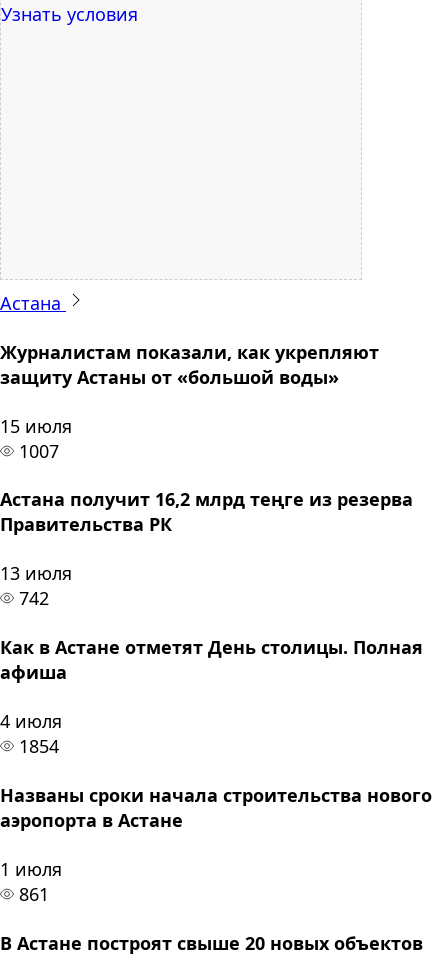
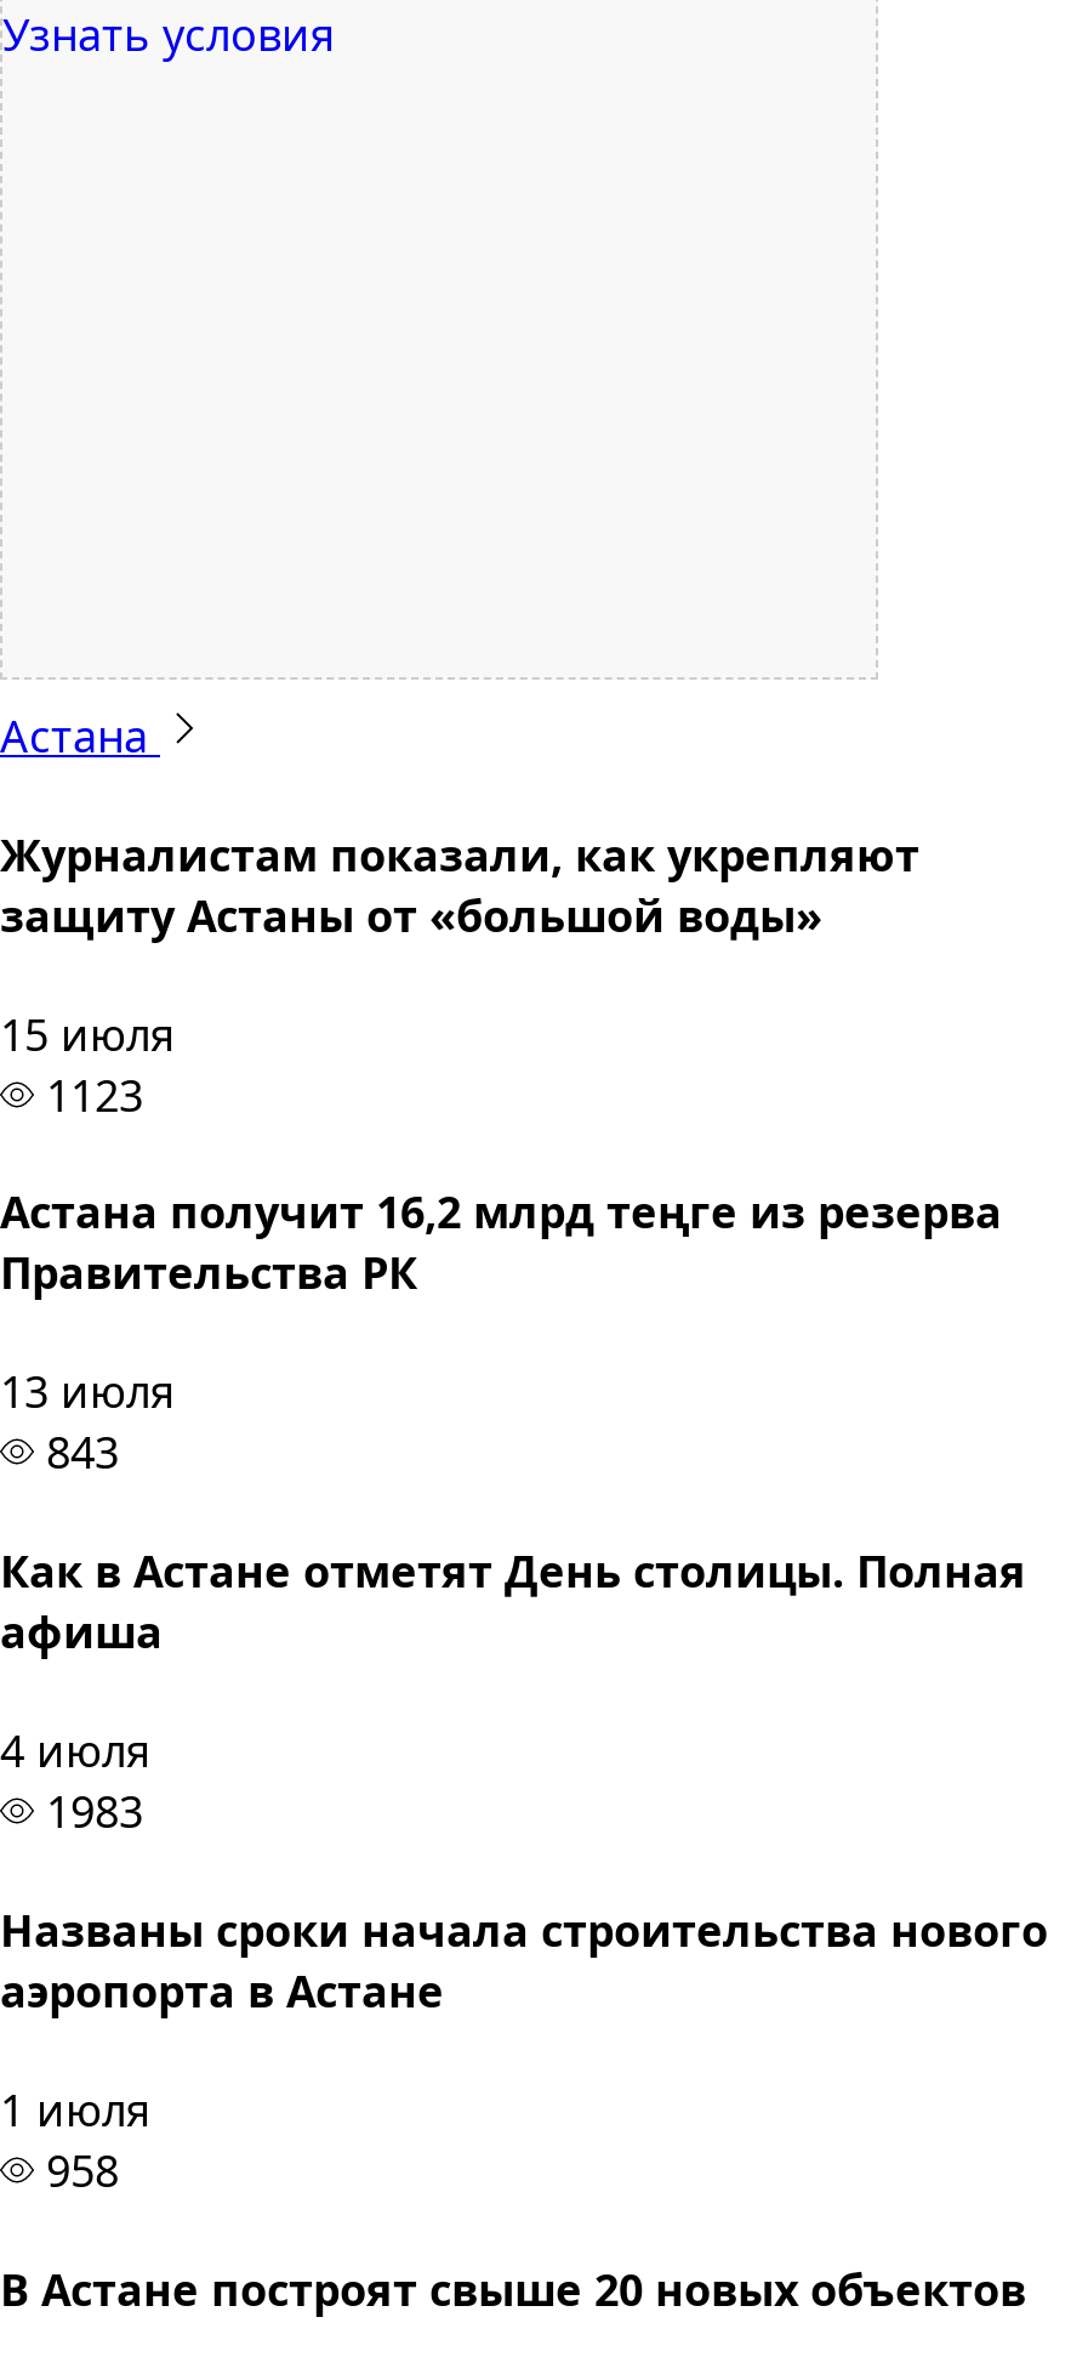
- 1007
+ 1123

- 742
+ 843

- 1854
+ 1983

- 861
+ 958
